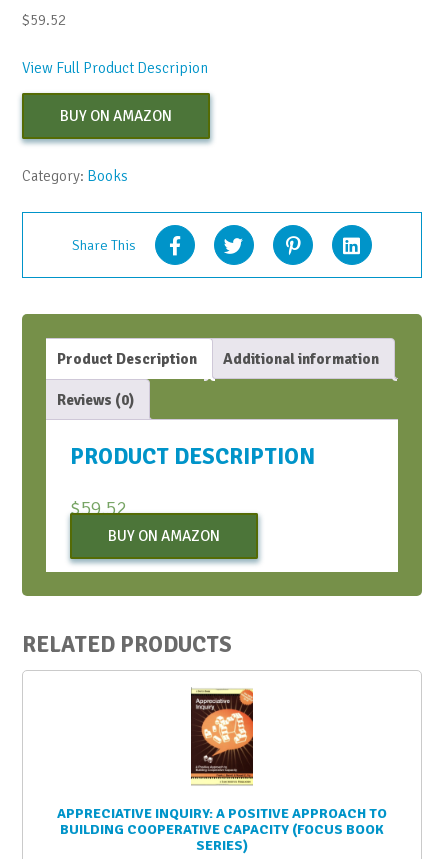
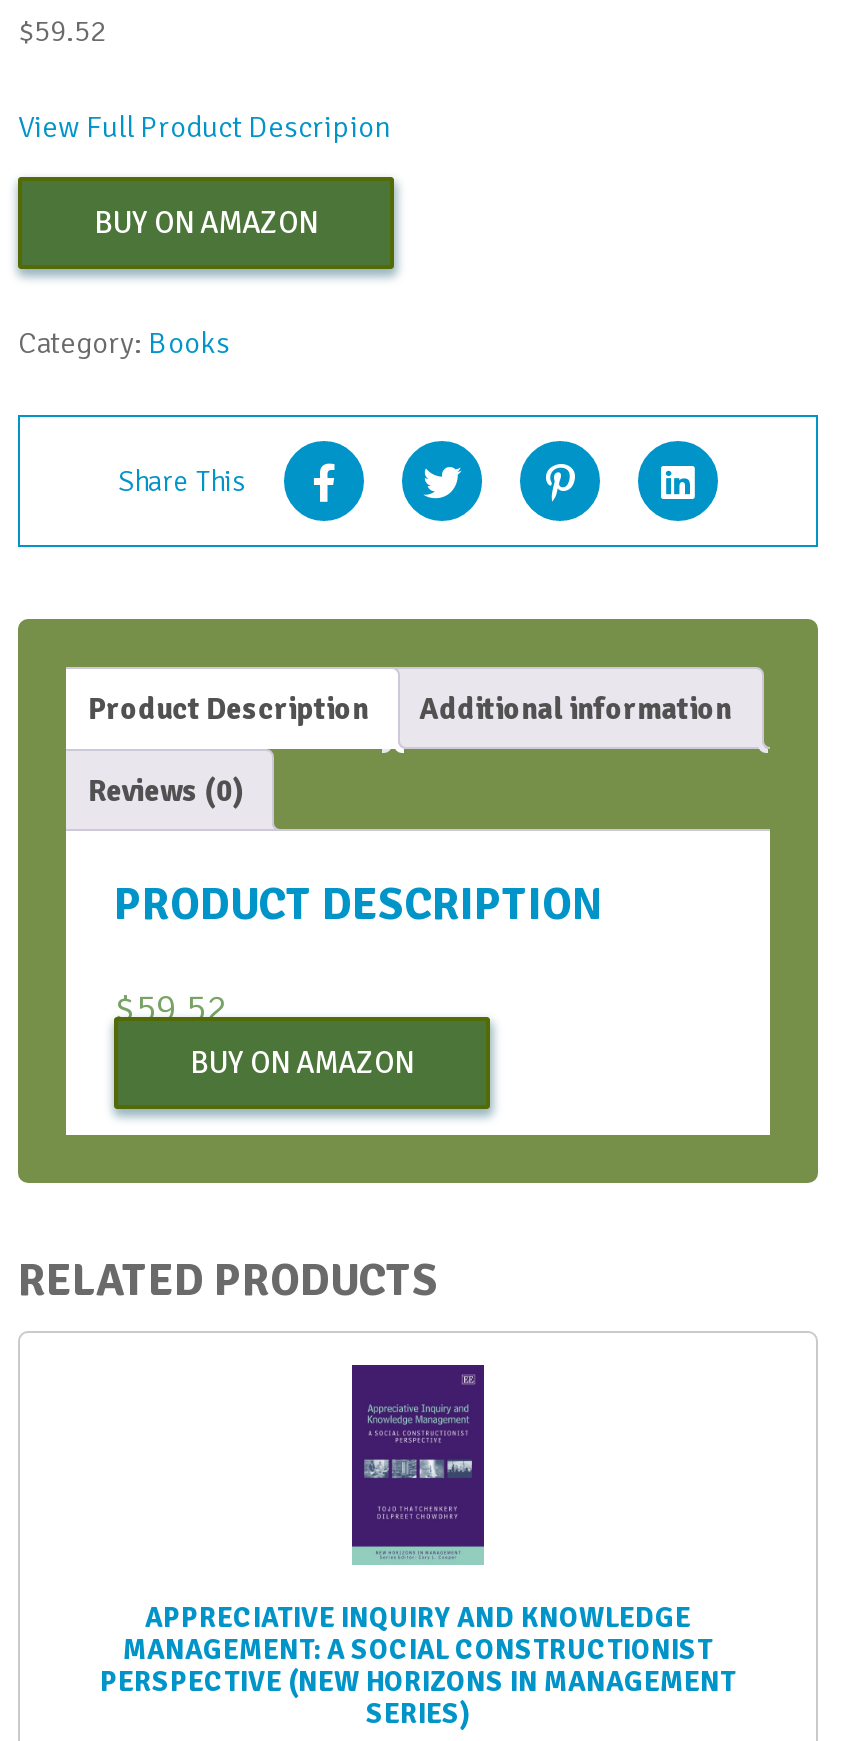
- [image]
- APPRECIATIVE INQUIRY: A POSITIVE APPROACH TO
- BUILDING COOPERATIVE CAPACITY (FOCUS BOOK
+ [image]
+ APPRECIATIVE INQUIRY AND KNOWLEDGE
+ MANAGEMENT: A SOCIAL CONSTRUCTIONIST
+ PERSPECTIVE (NEW HORIZONS IN MANAGEMENT
